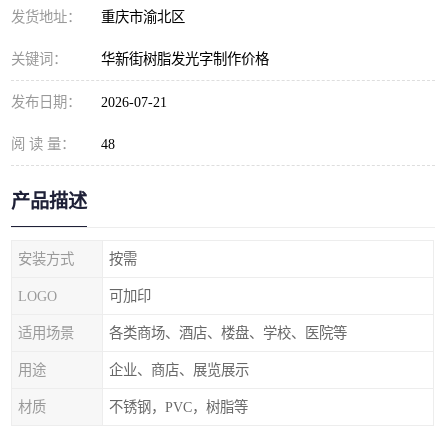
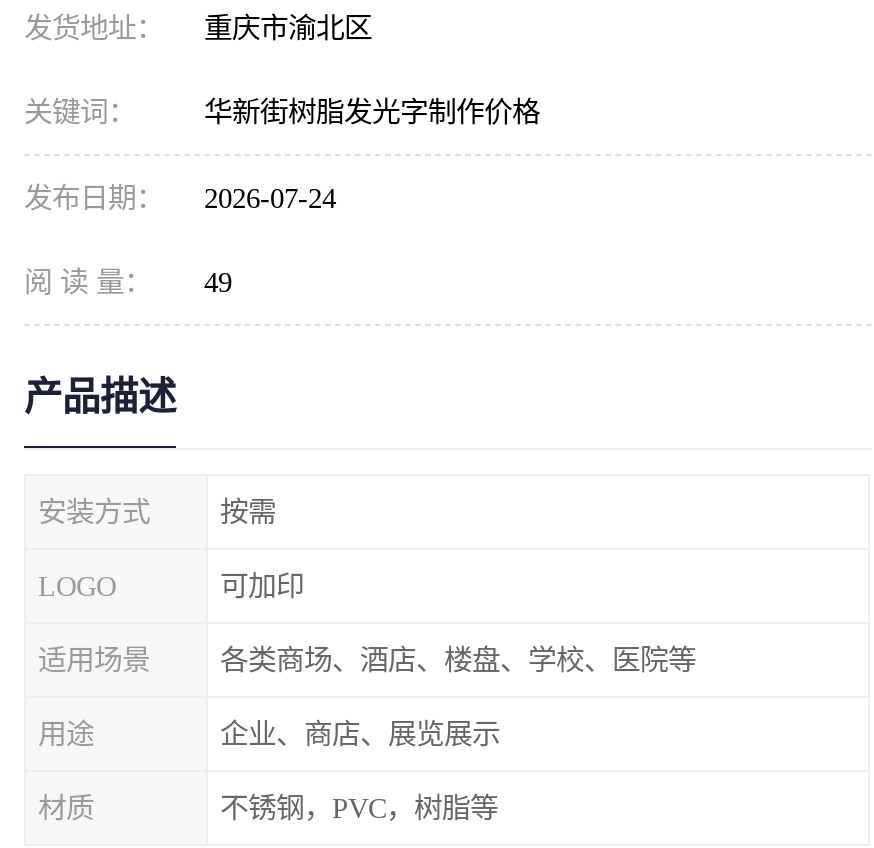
- 发布日期： 2026-07-21
+ 发布日期： 2026-07-24

- 阅 读 量： 48
+ 阅 读 量： 49
